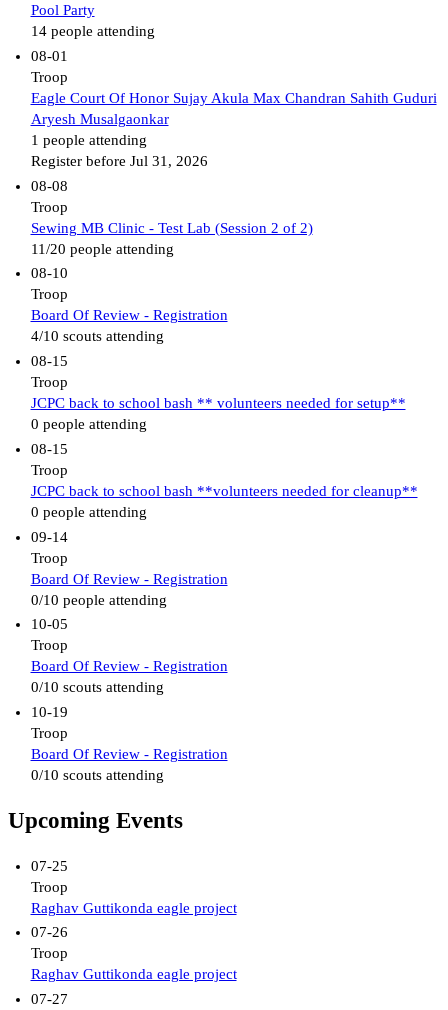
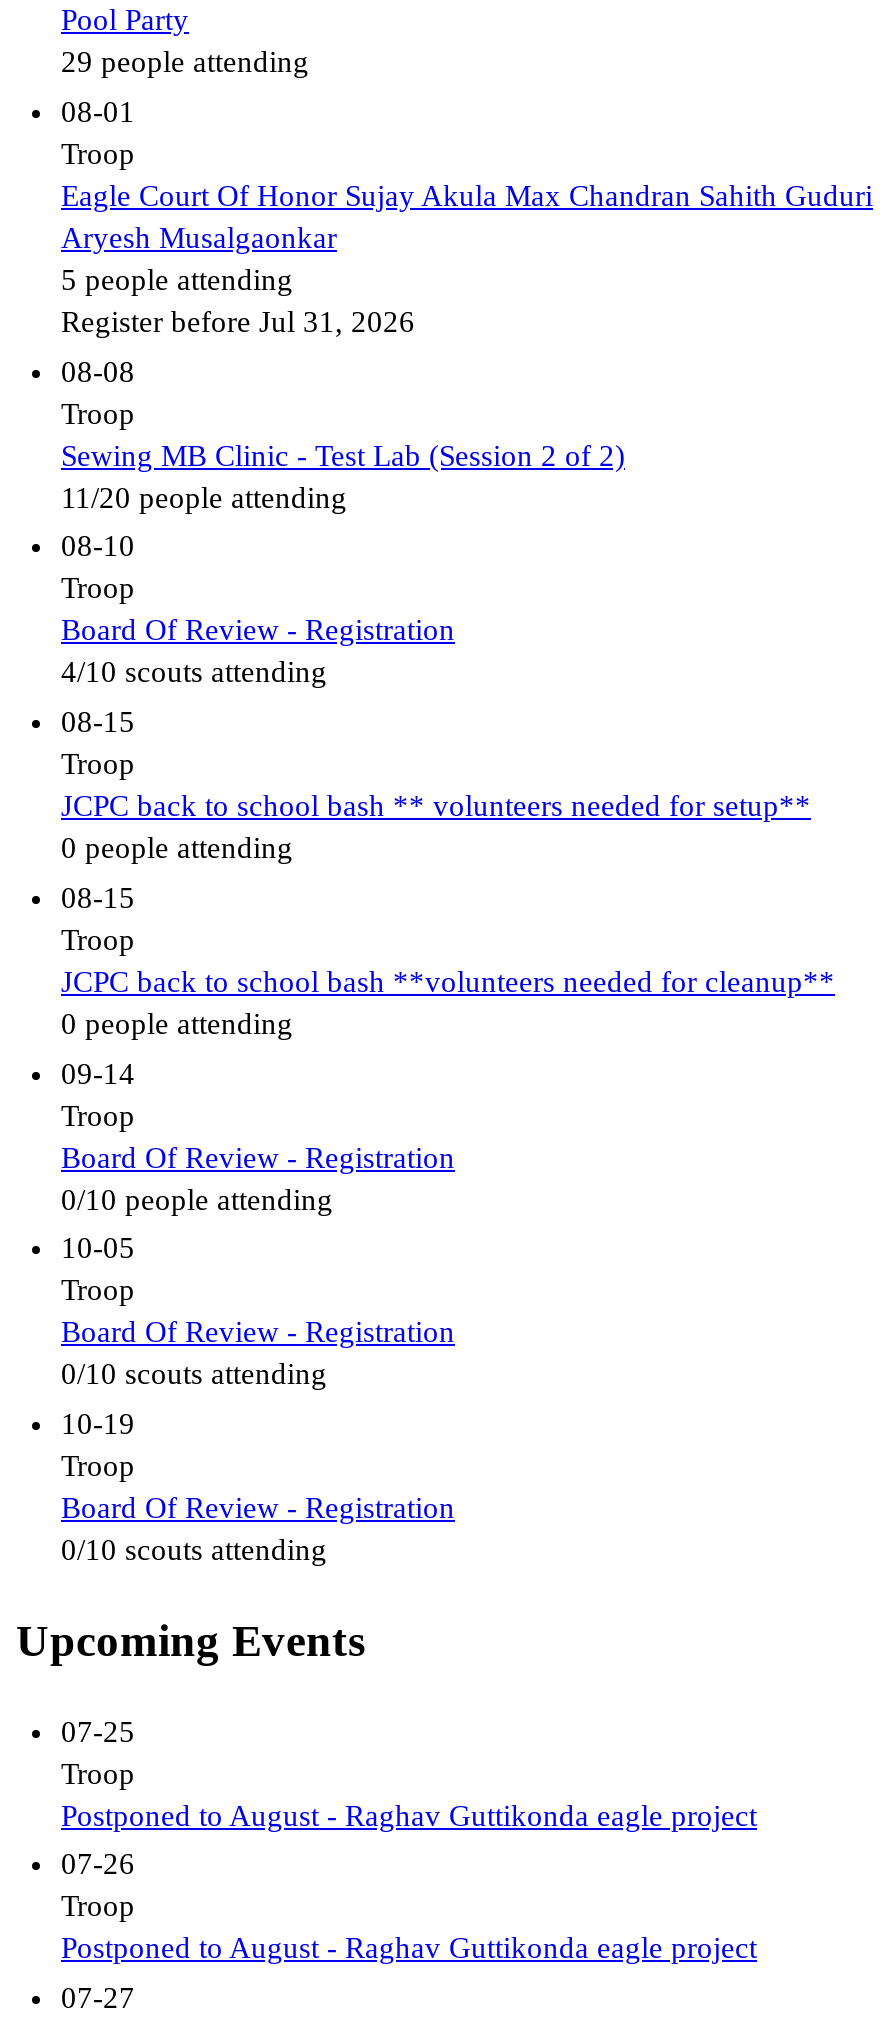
- 14 people attending
+ 29 people attending

- 1 people attending
+ 5 people attending

- Raghav Guttikonda eagle project
+ Postponed to August - Raghav Guttikonda eagle project

- Raghav Guttikonda eagle project
+ Postponed to August - Raghav Guttikonda eagle project
